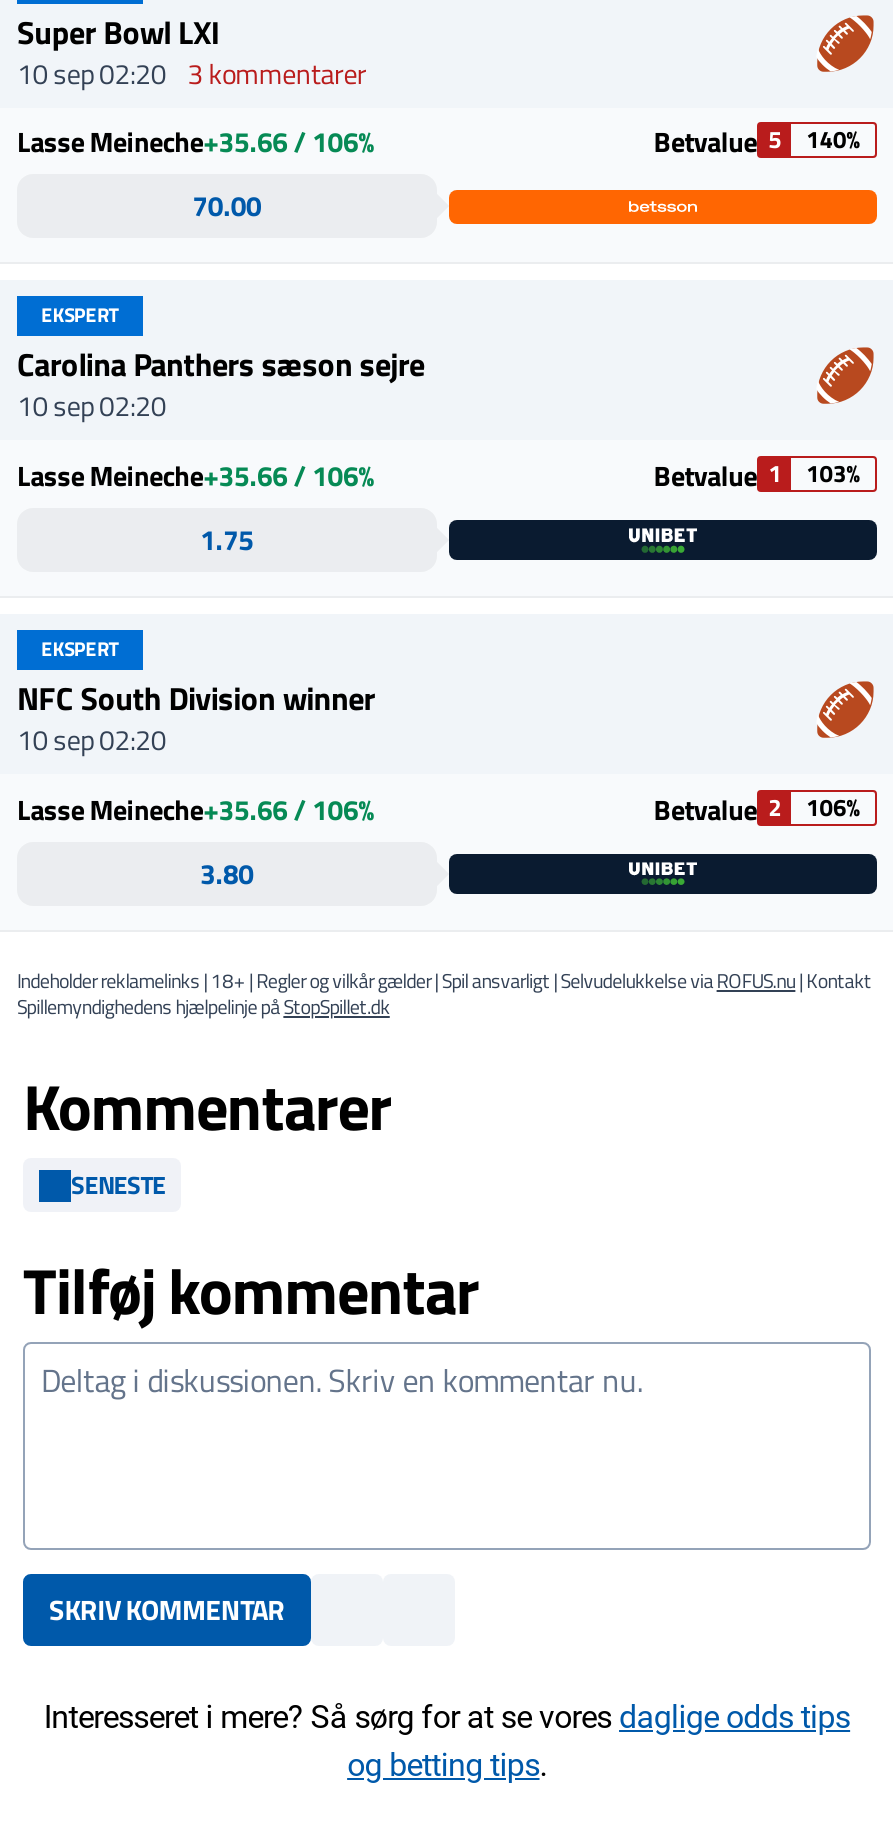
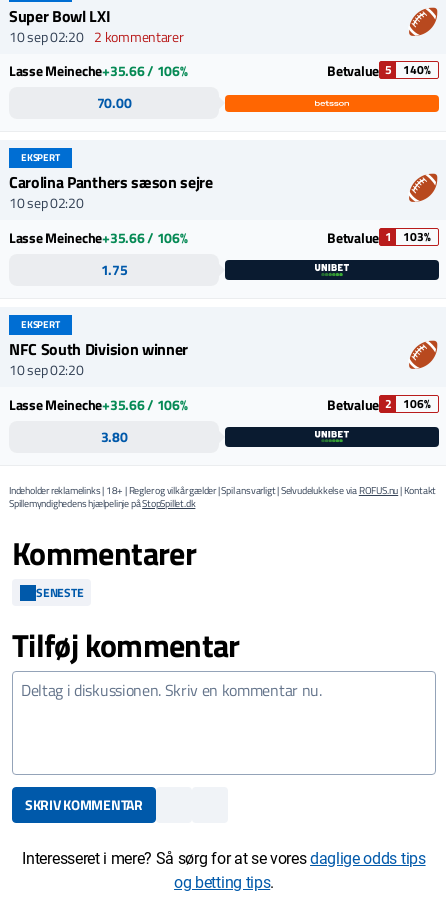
- 10 sep 02:20 3 kommentarer
+ 10 sep 02:20 2 kommentarer
